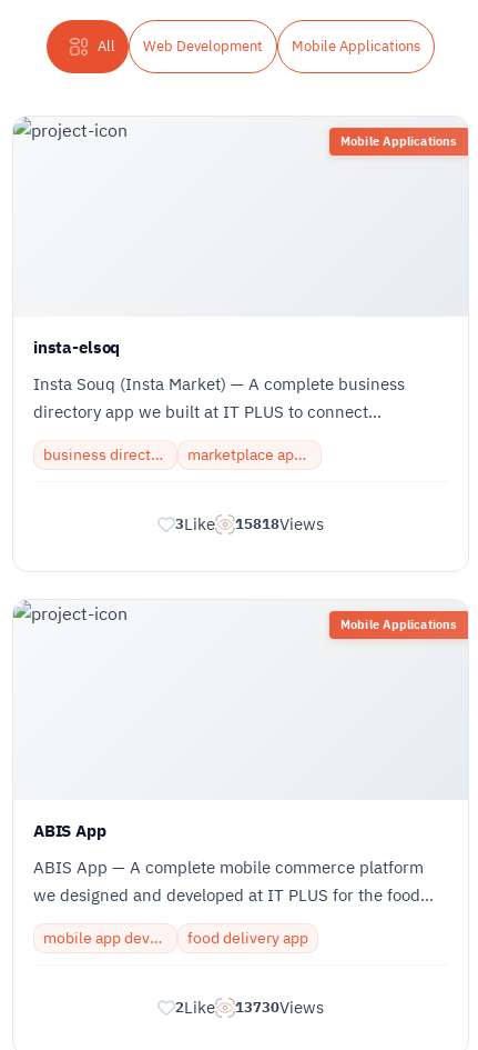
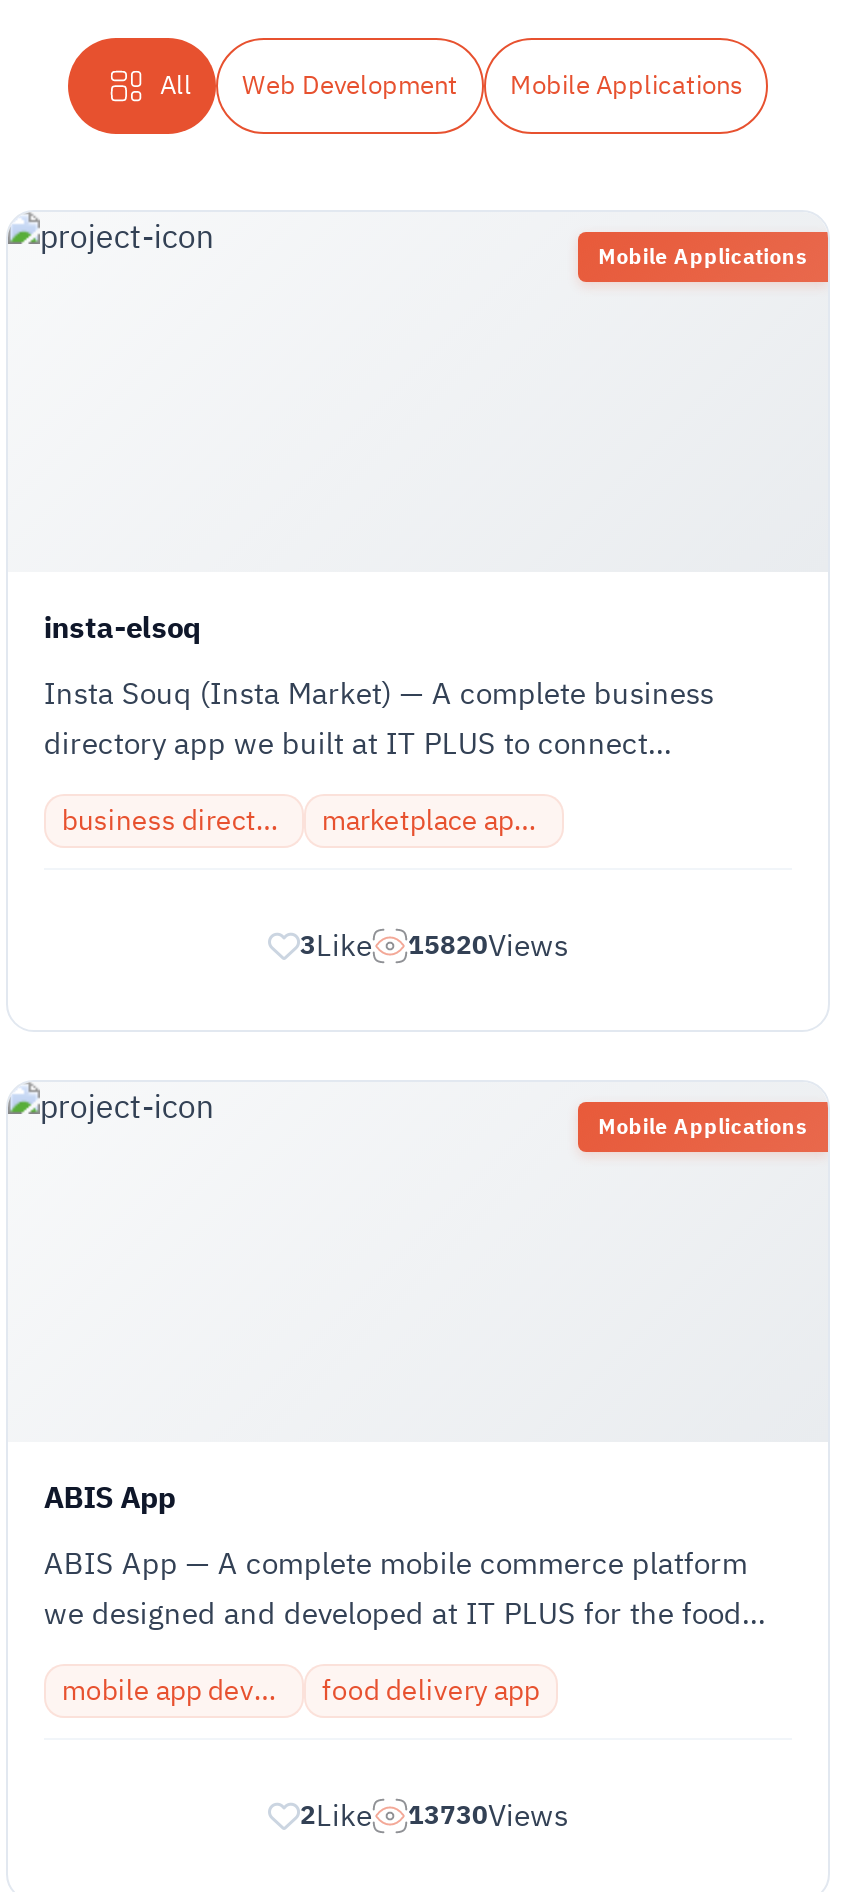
- 3Like 15818Views
+ 3Like 15820Views
